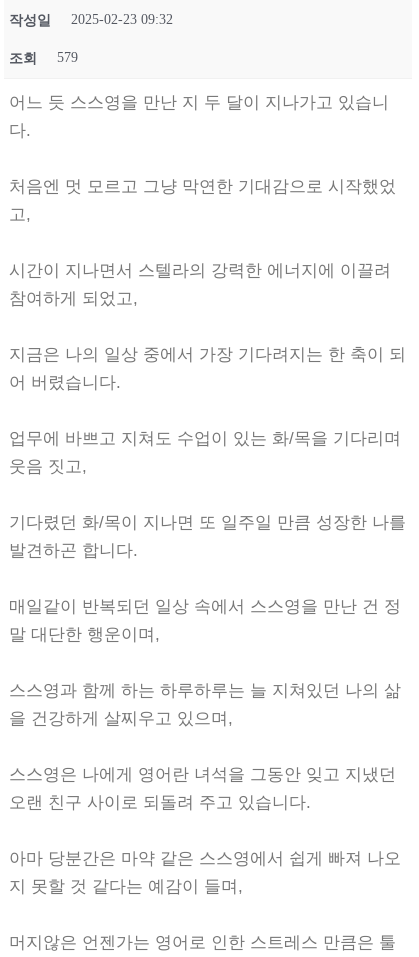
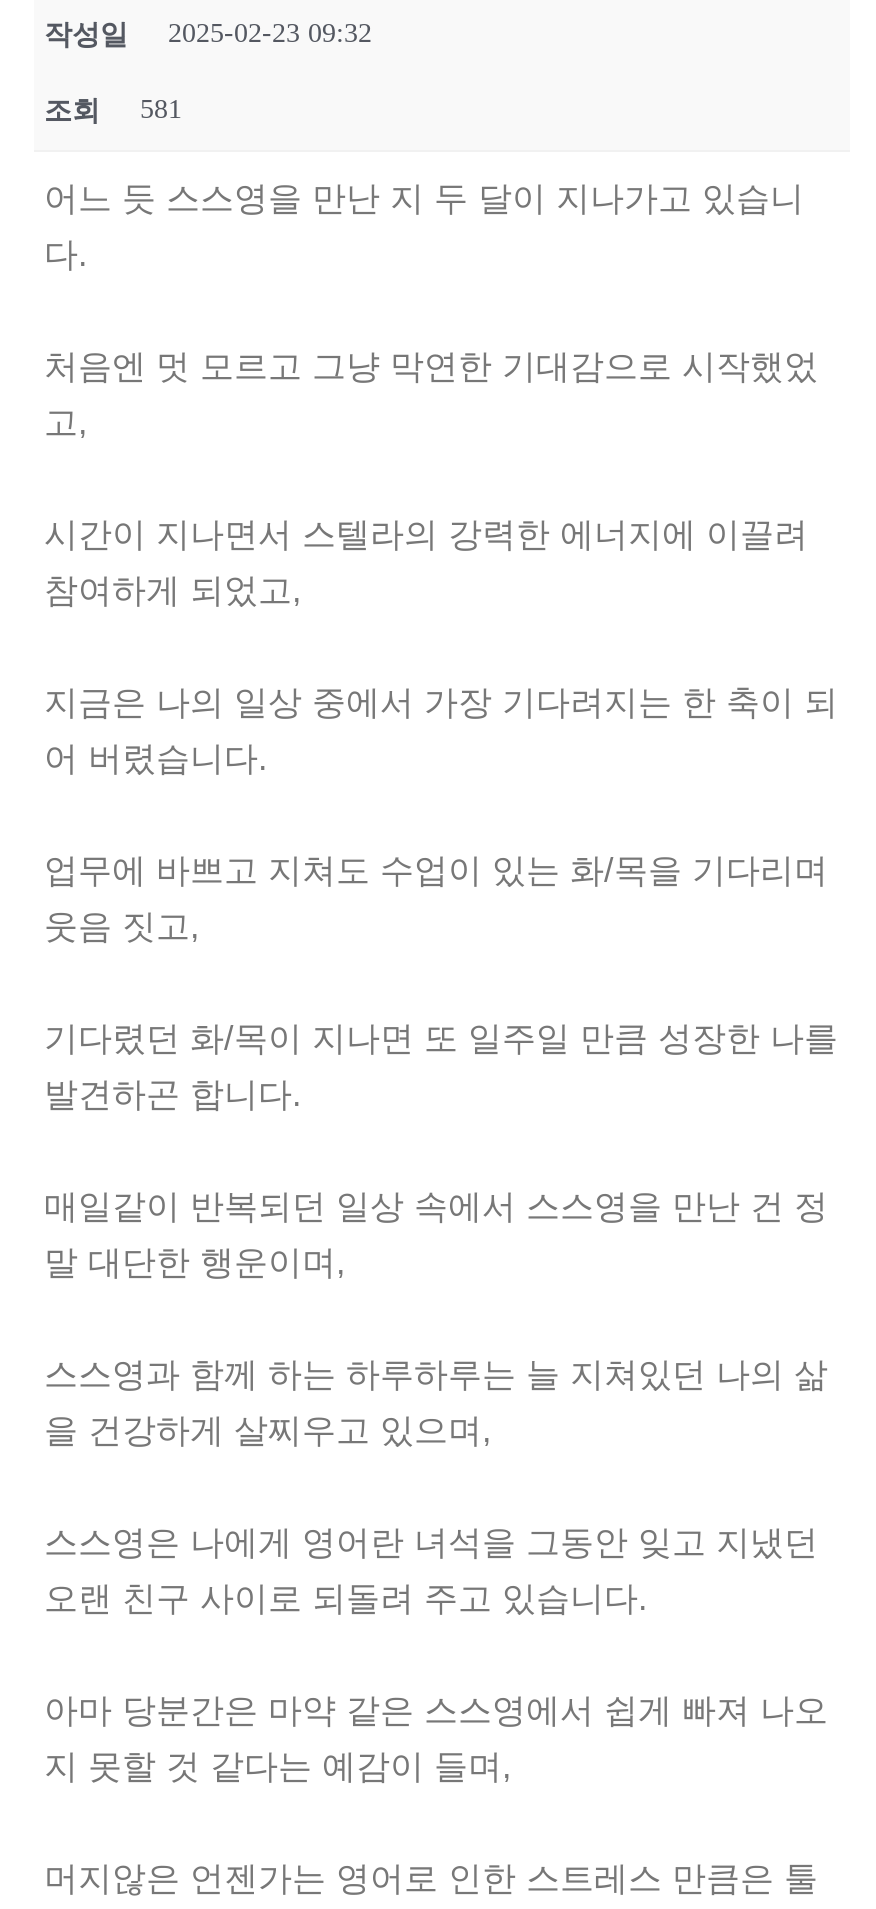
- 조회 579
+ 조회 581
